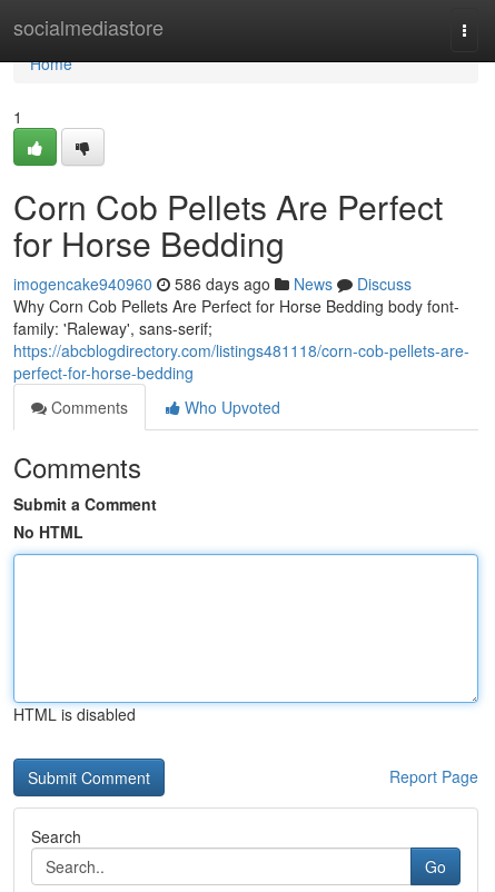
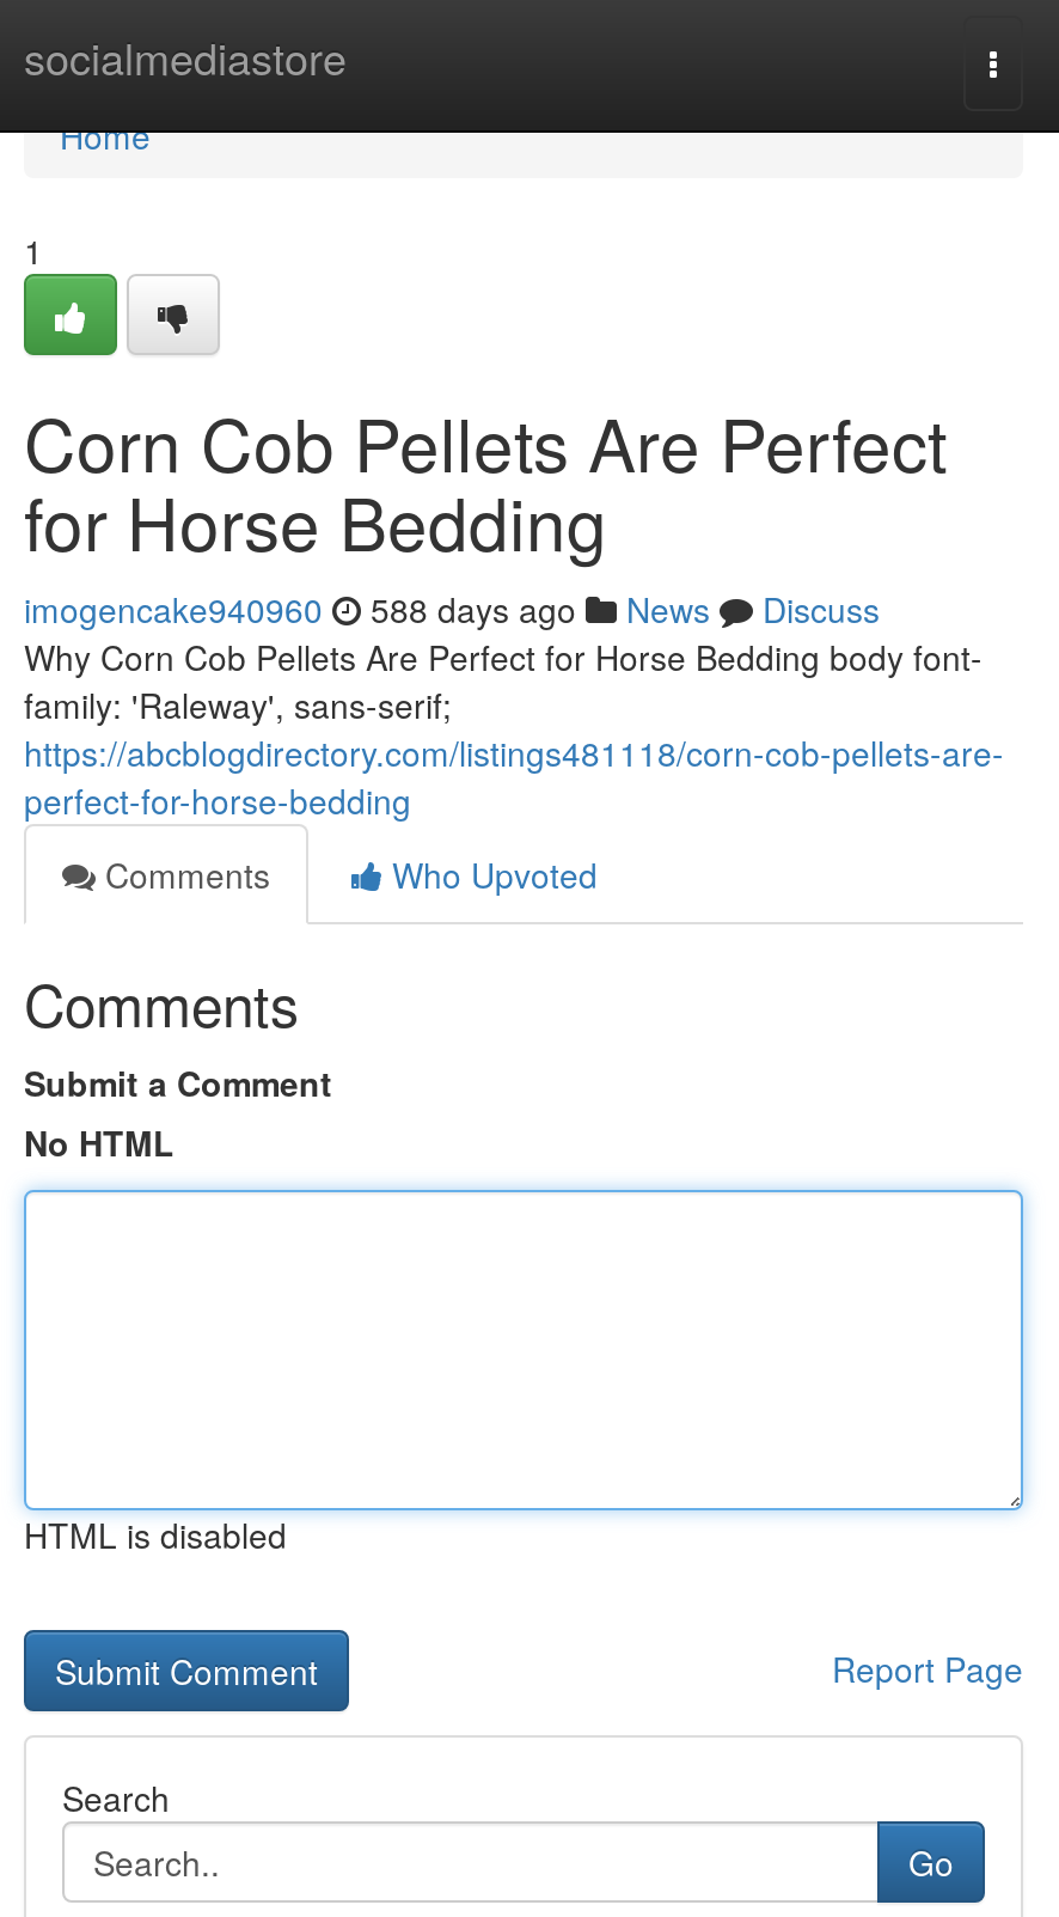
- imogencake940960 586 days ago News Discuss
+ imogencake940960 588 days ago News Discuss
